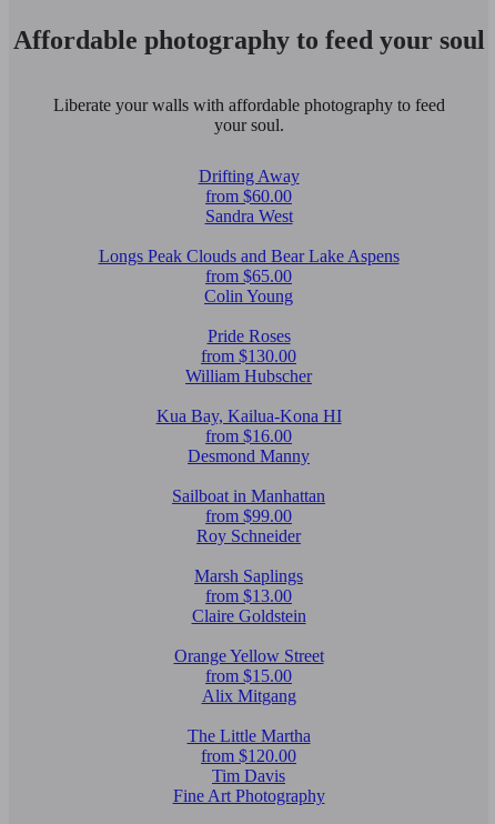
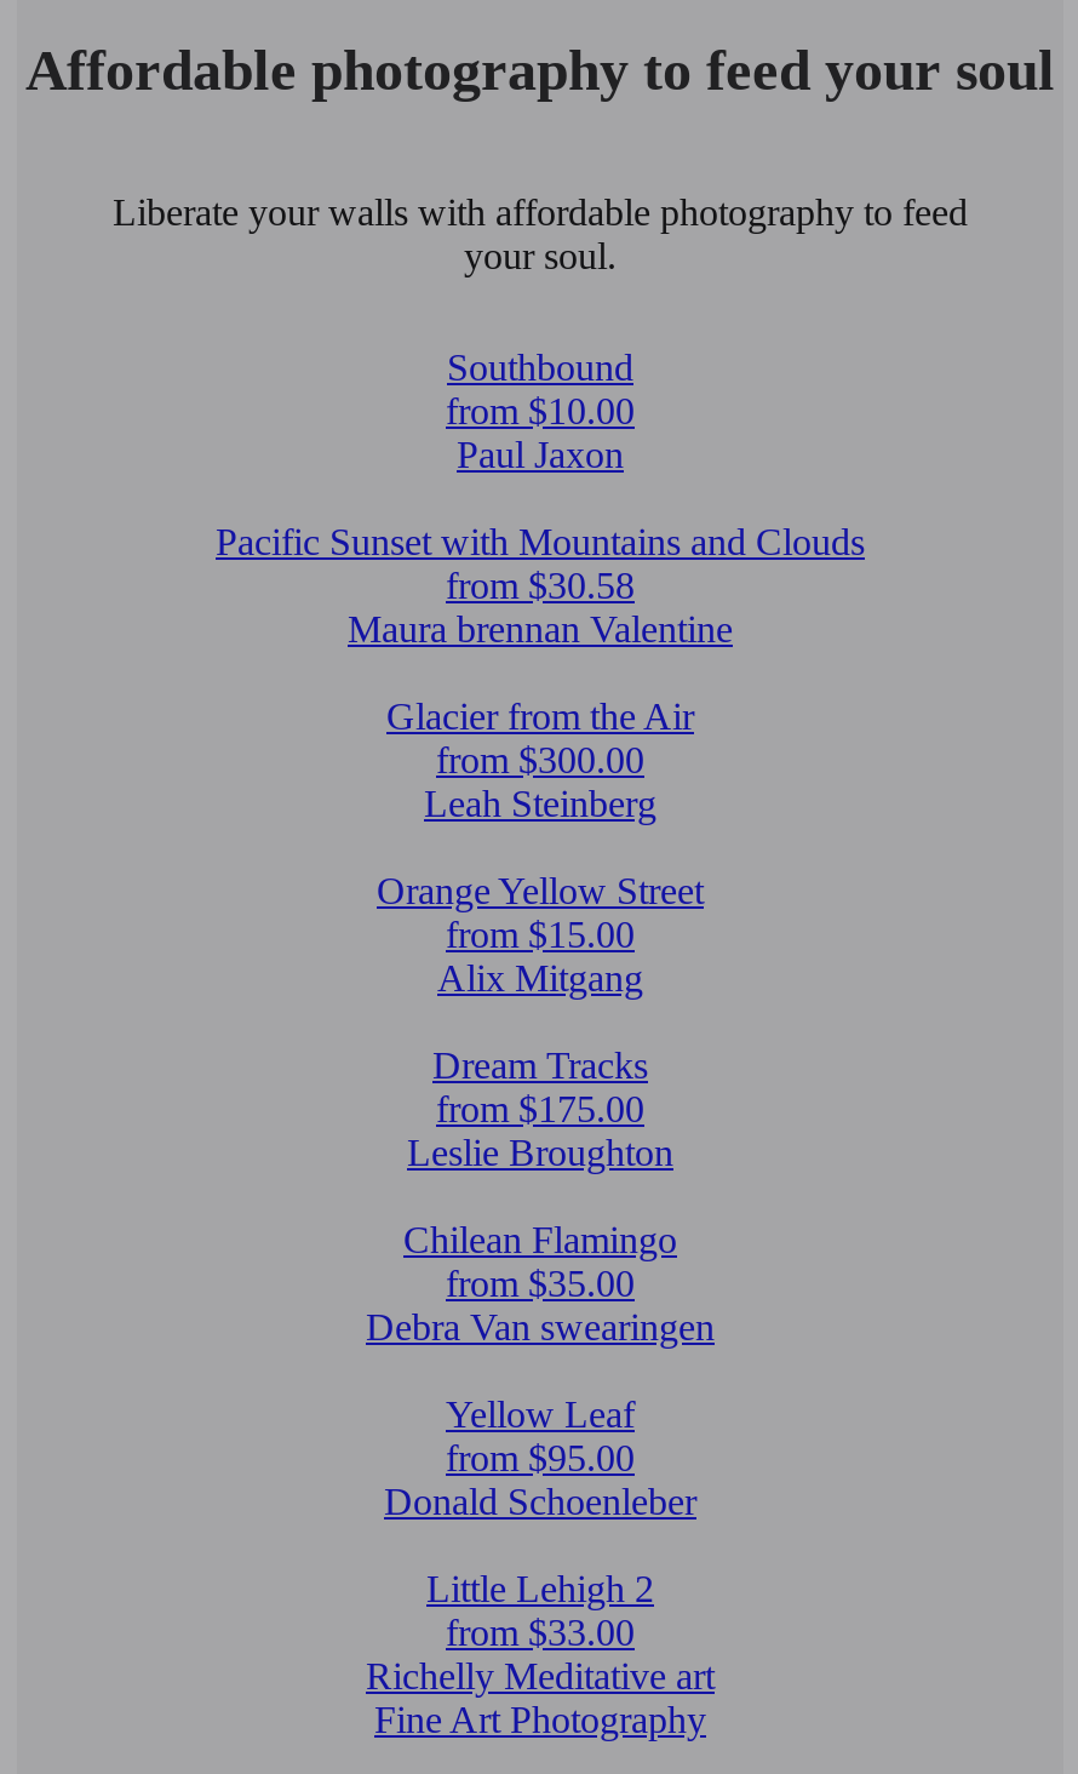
- Drifting Away
- from $60.00
- Sandra West
- Longs Peak Clouds and Bear Lake Aspens
- from $65.00
- Colin Young
- Pride Roses
- from $130.00
- William Hubscher
- Kua Bay, Kailua-Kona HI
- from $16.00
- Desmond Manny
- Sailboat in Manhattan
- from $99.00
- Roy Schneider
- Marsh Saplings
- from $13.00
- Claire Goldstein
+ Southbound
+ from $10.00
+ Paul Jaxon
+ Pacific Sunset with Mountains and Clouds
+ from $30.58
+ Maura brennan Valentine
+ Glacier from the Air
+ from $300.00
+ Leah Steinberg

moved up: Orange Yellow Street | from $15.00 | Alix Mitgang

- The Little Martha
- from $120.00
- Tim Davis
+ Dream Tracks
+ from $175.00
+ Leslie Broughton
+ Chilean Flamingo
+ from $35.00
+ Debra Van swearingen
+ Yellow Leaf
+ from $95.00
+ Donald Schoenleber
+ Little Lehigh 2
+ from $33.00
+ Richelly Meditative art
